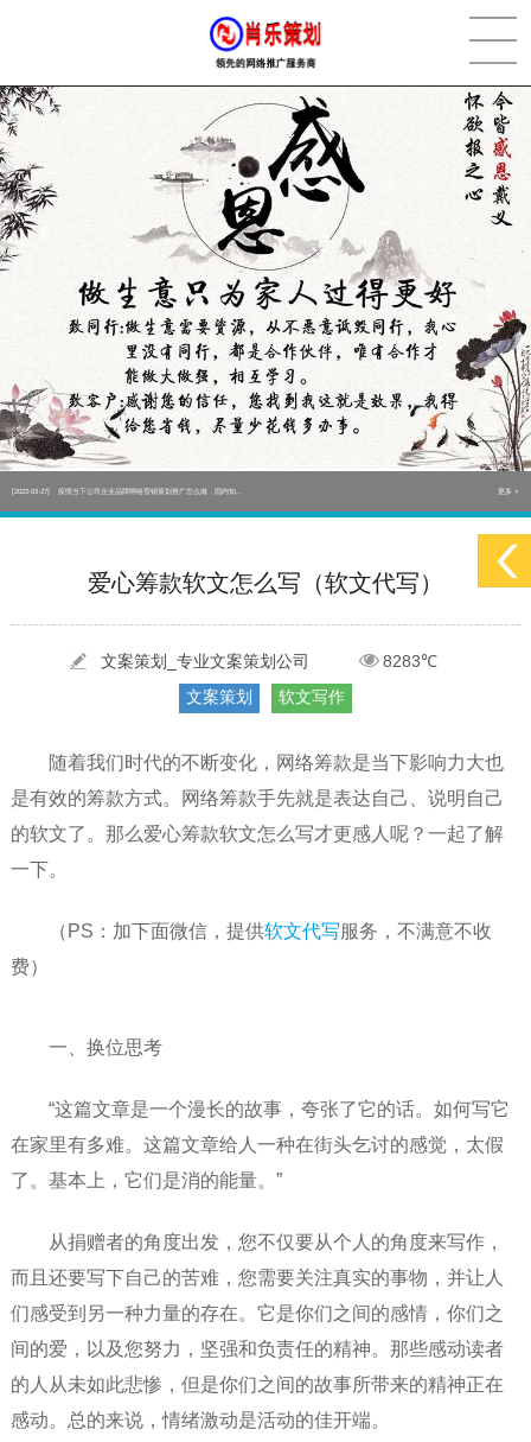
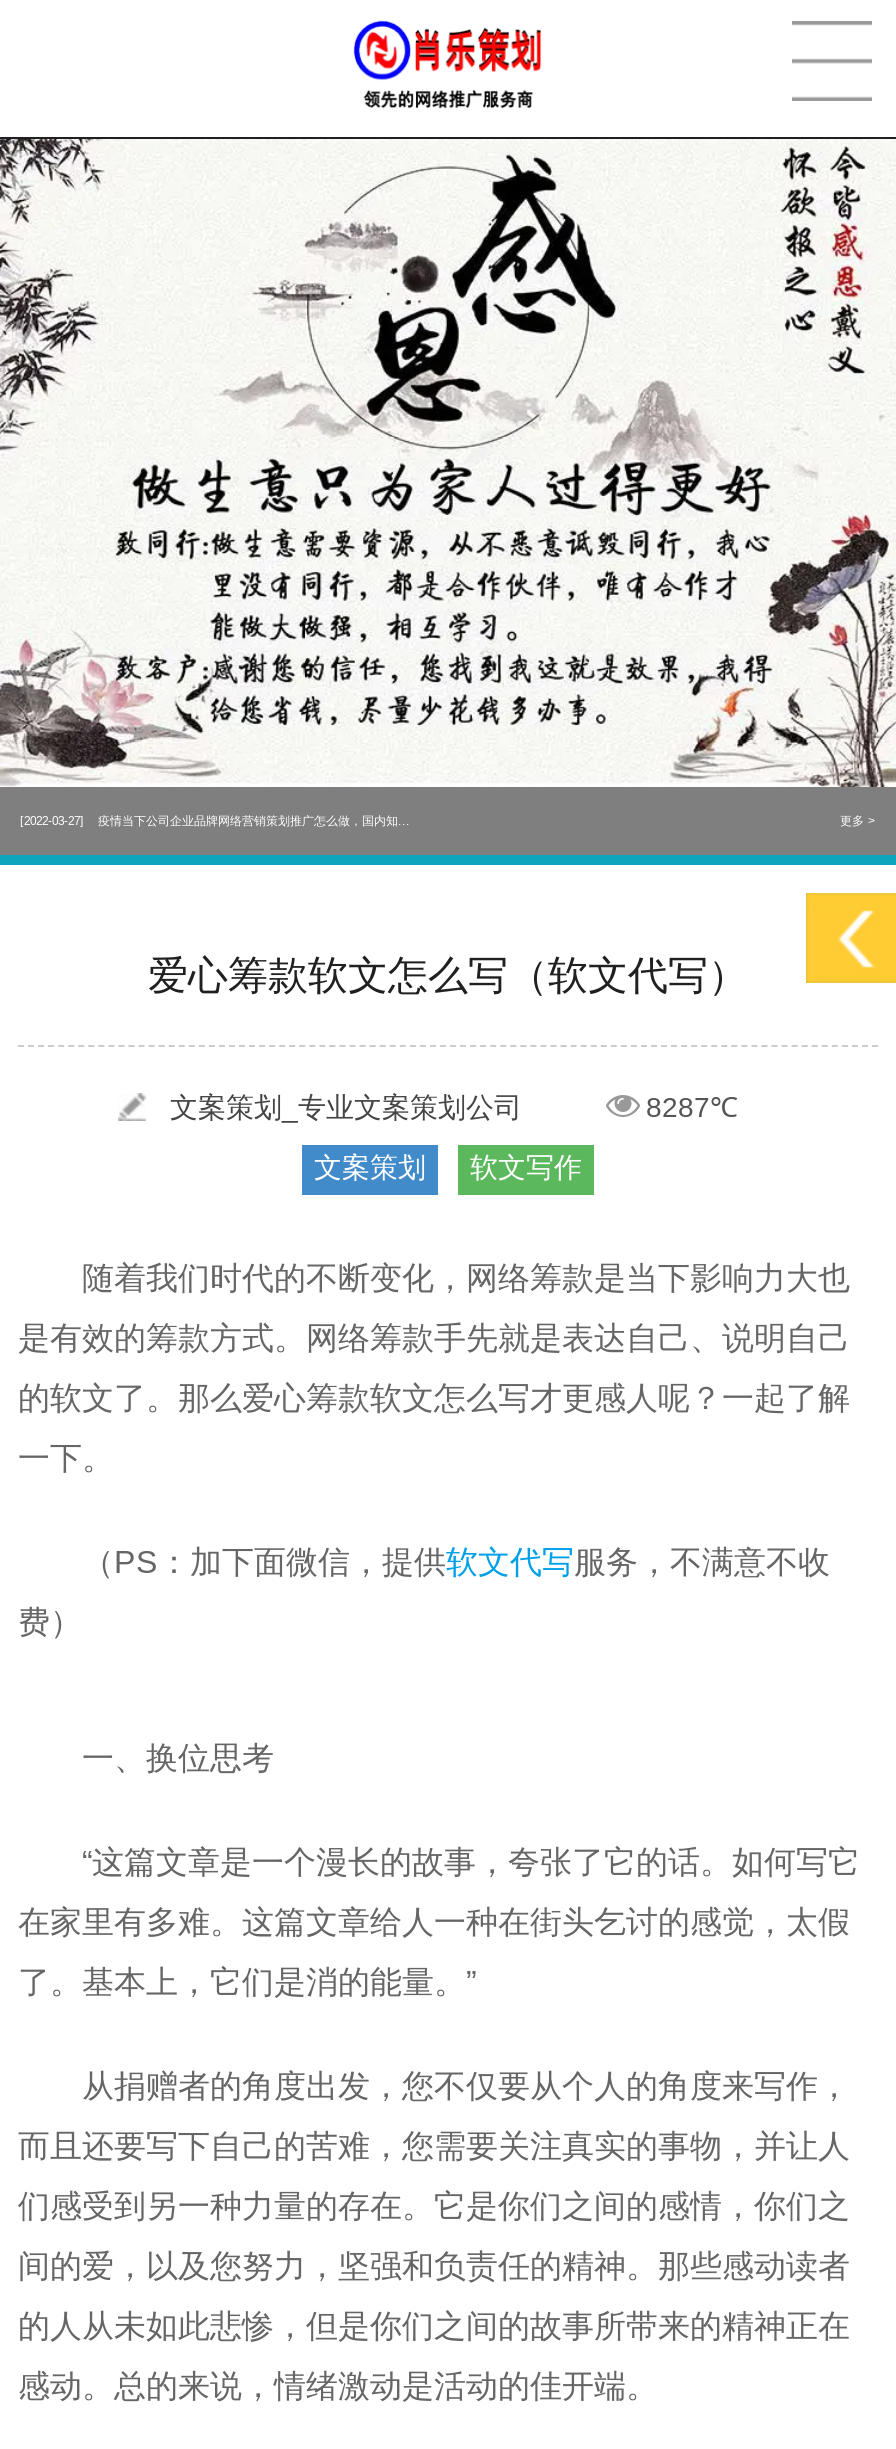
- 8283℃
+ 8287℃
